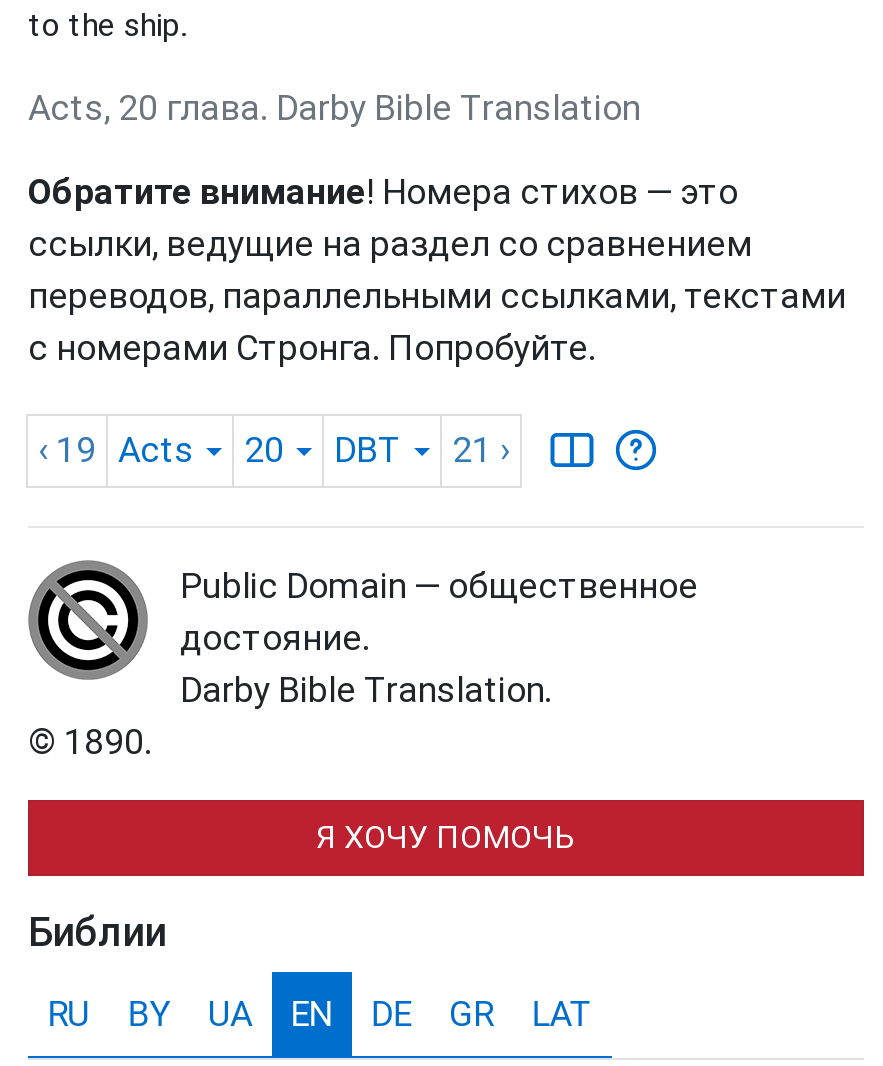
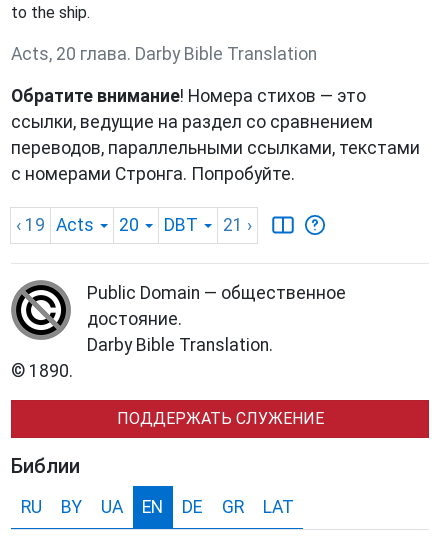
- Я ХОЧУ ПОМОЧЬ
+ ПОДДЕРЖАТЬ СЛУЖЕНИЕ
